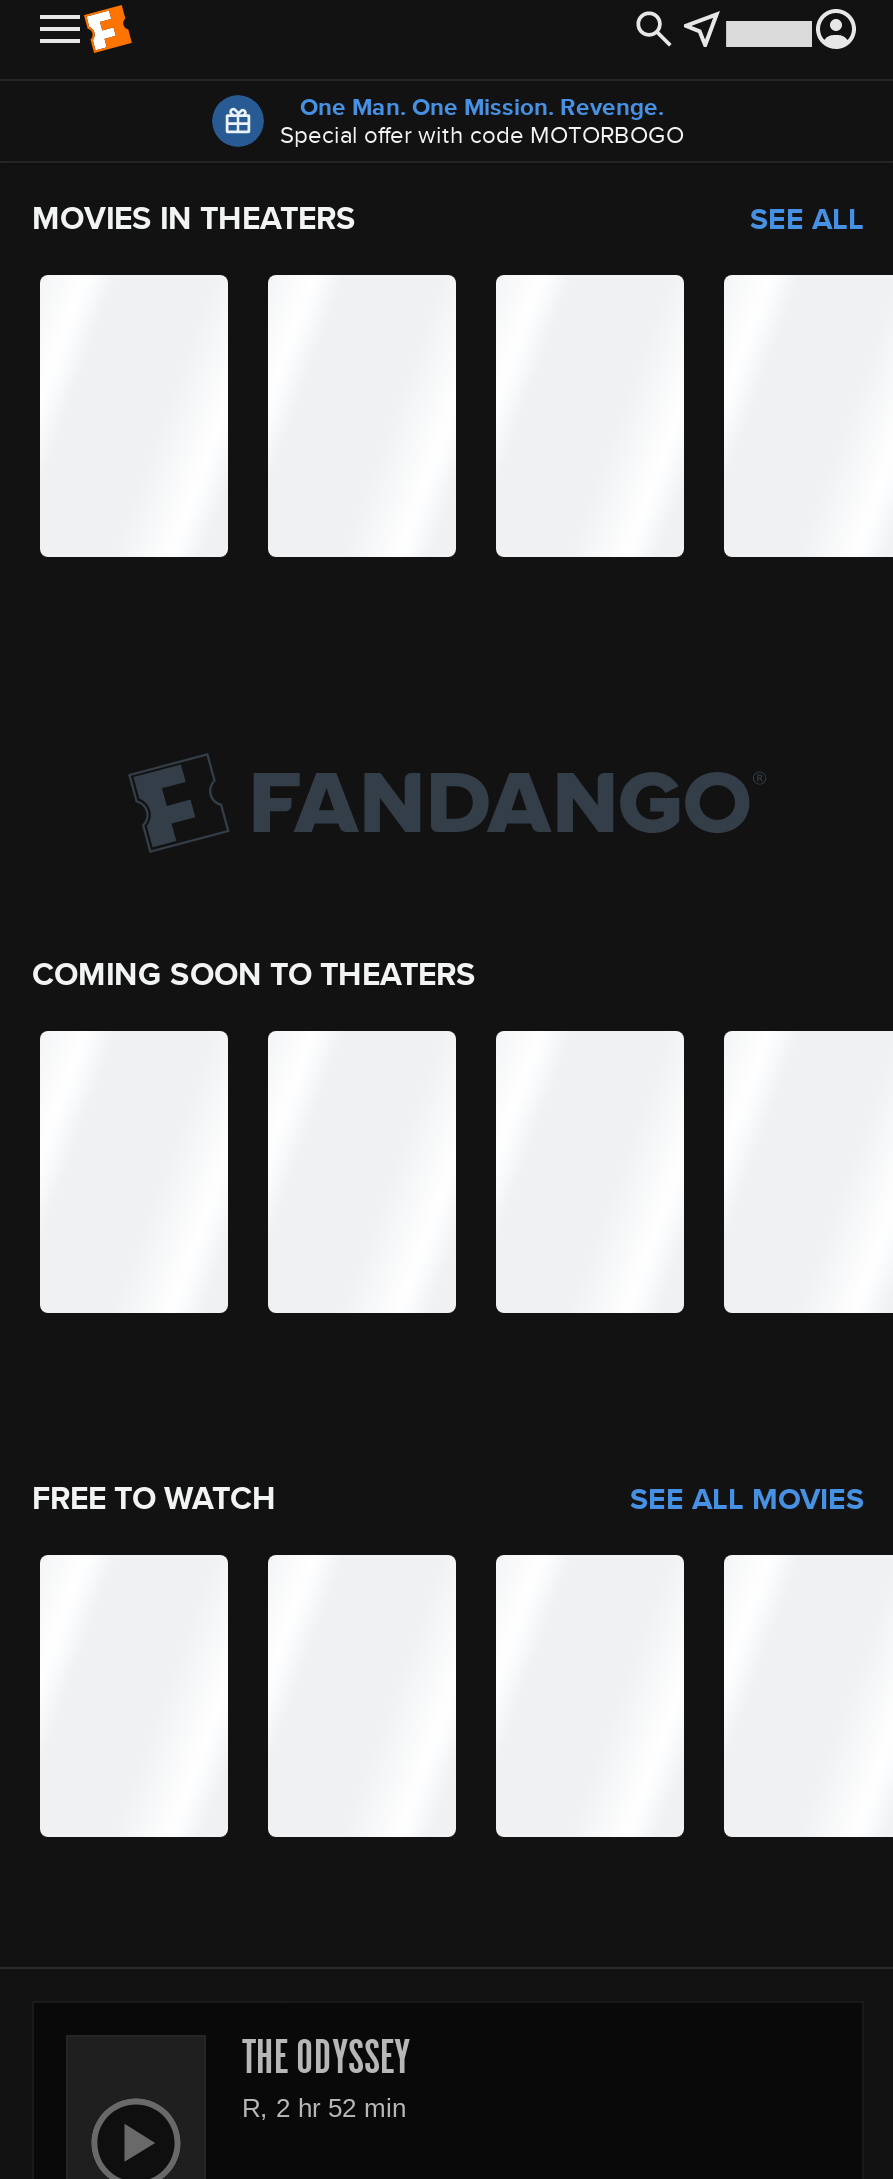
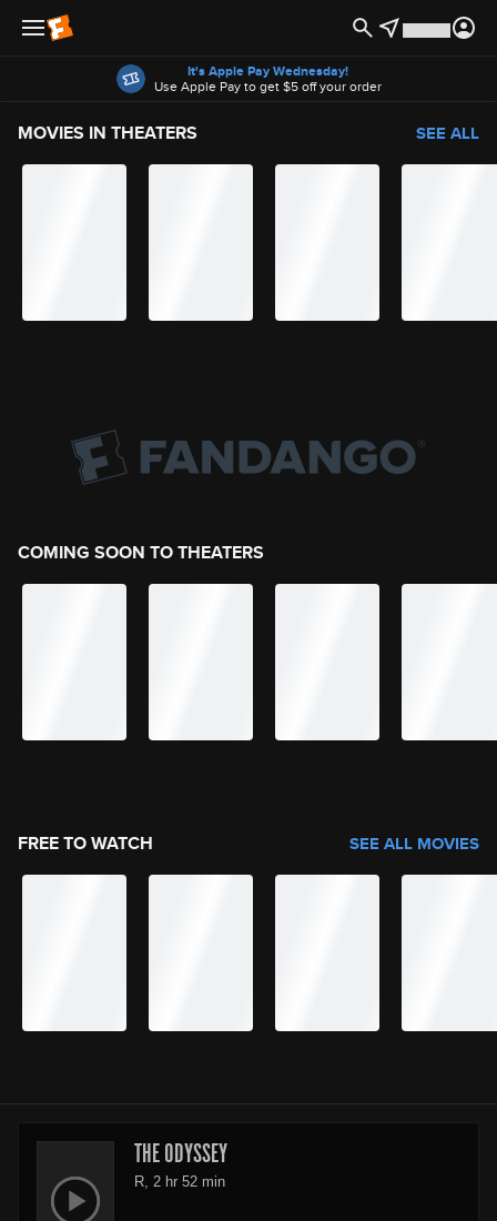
- One Man. One Mission. Revenge.
- Special offer with code MOTORBOGO
+ It's Apple Pay Wednesday!
+ Use Apple Pay to get $5 off your order
